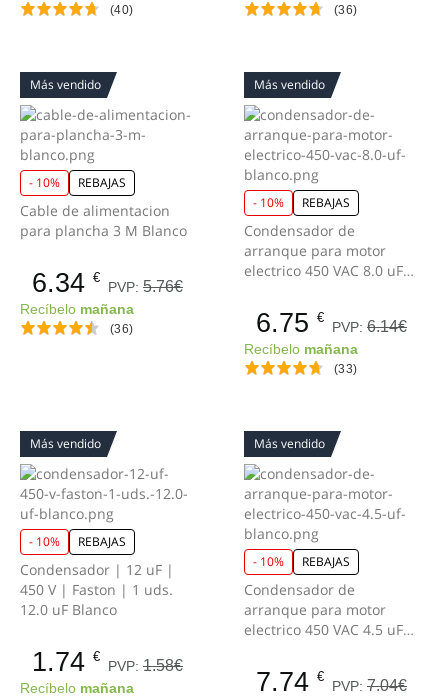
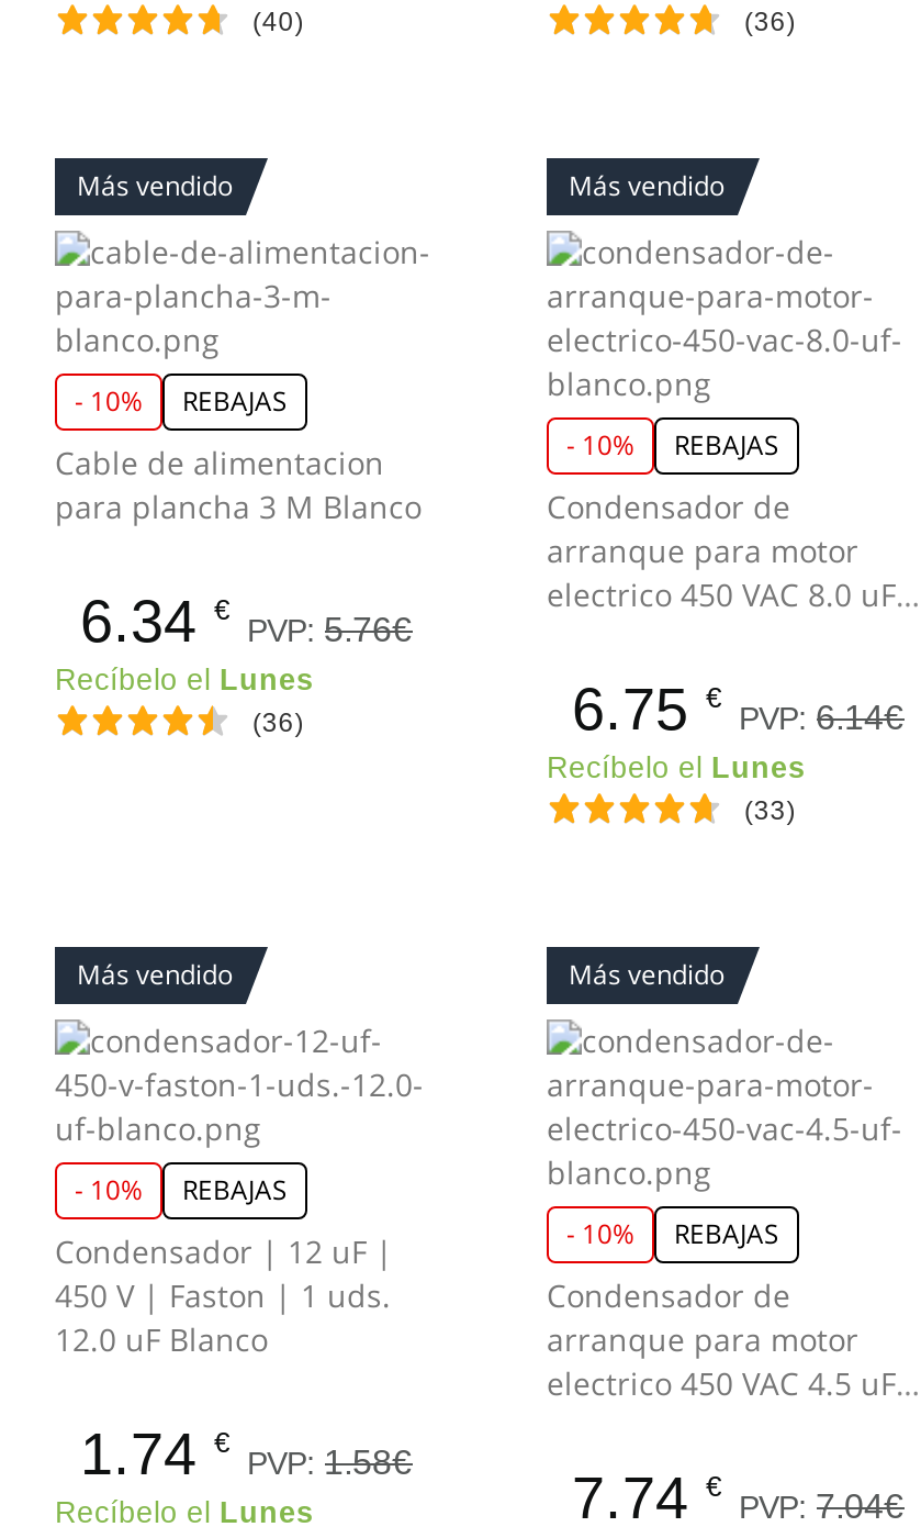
- Recíbelo mañana
+ Recíbelo el Lunes

- Recíbelo mañana
+ Recíbelo el Lunes

- Recíbelo mañana
+ Recíbelo el Lunes
